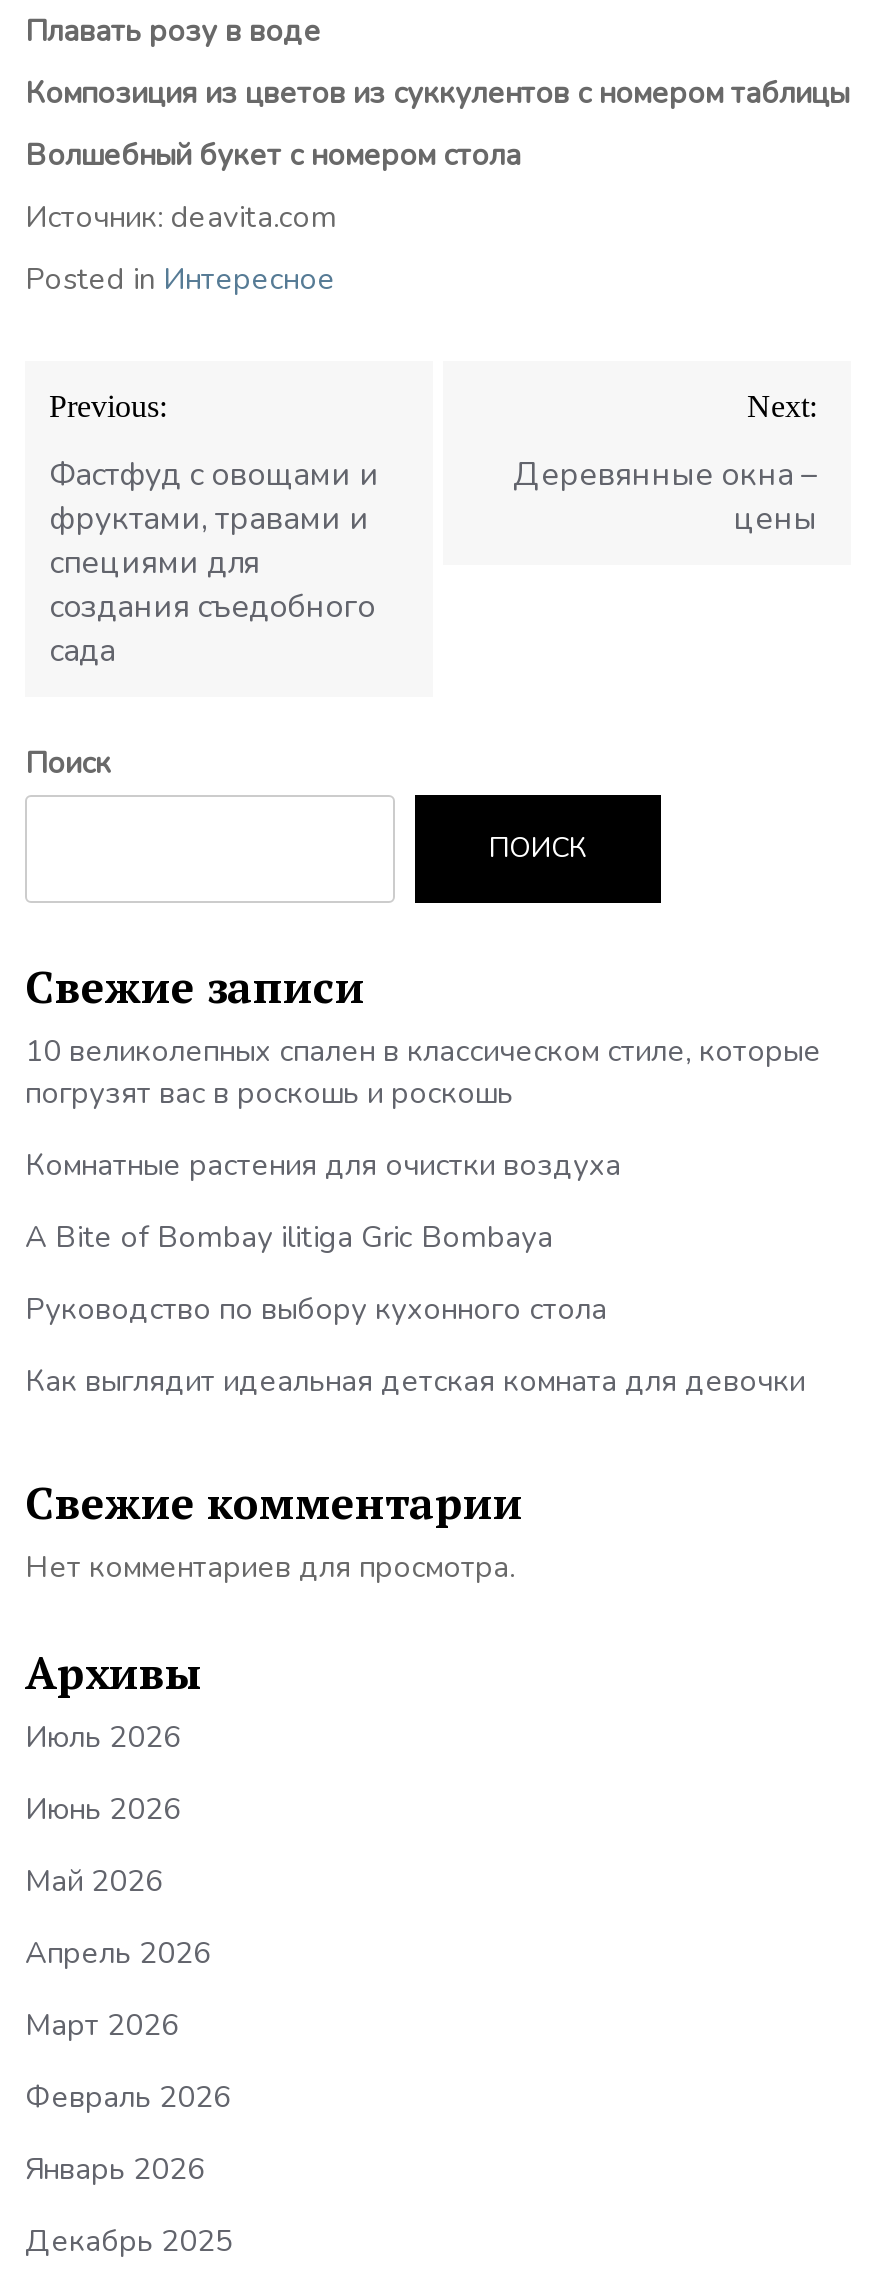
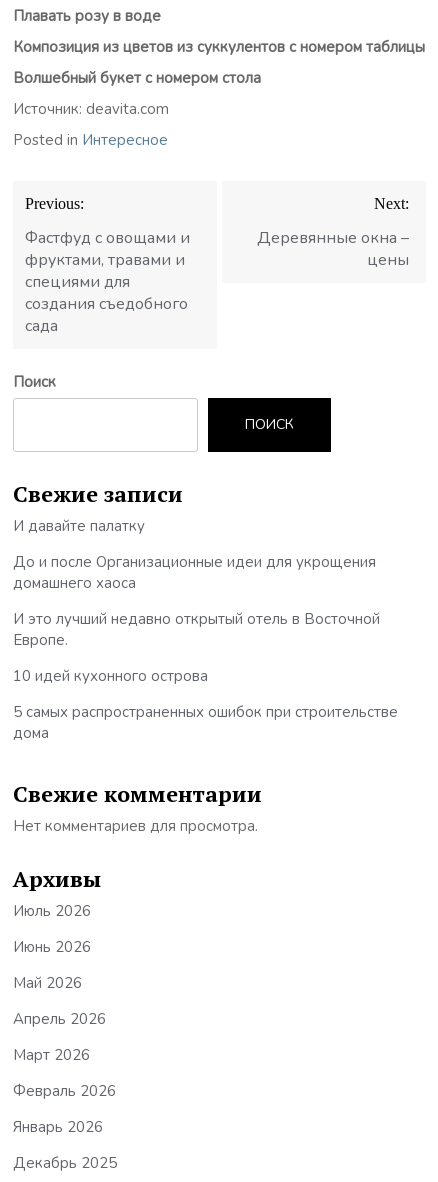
- 10 великолепных спален в классическом стиле, которые
- погрузят вас в роскошь и роскошь
+ И давайте палатку

- Комнатные растения для очистки воздуха
+ До и после Организационные идеи для укрощения
+ домашнего хаоса

- A Bite of Bombay ilitiga Gric Bombaya
+ И это лучший недавно открытый отель в Восточной
+ Европе.

- Руководство по выбору кухонного стола
+ 10 идей кухонного острова

- Как выглядит идеальная детская комната для девочки
+ 5 самых распространенных ошибок при строительстве
+ дома
